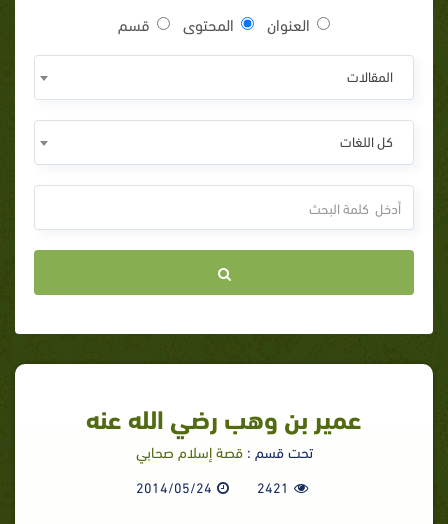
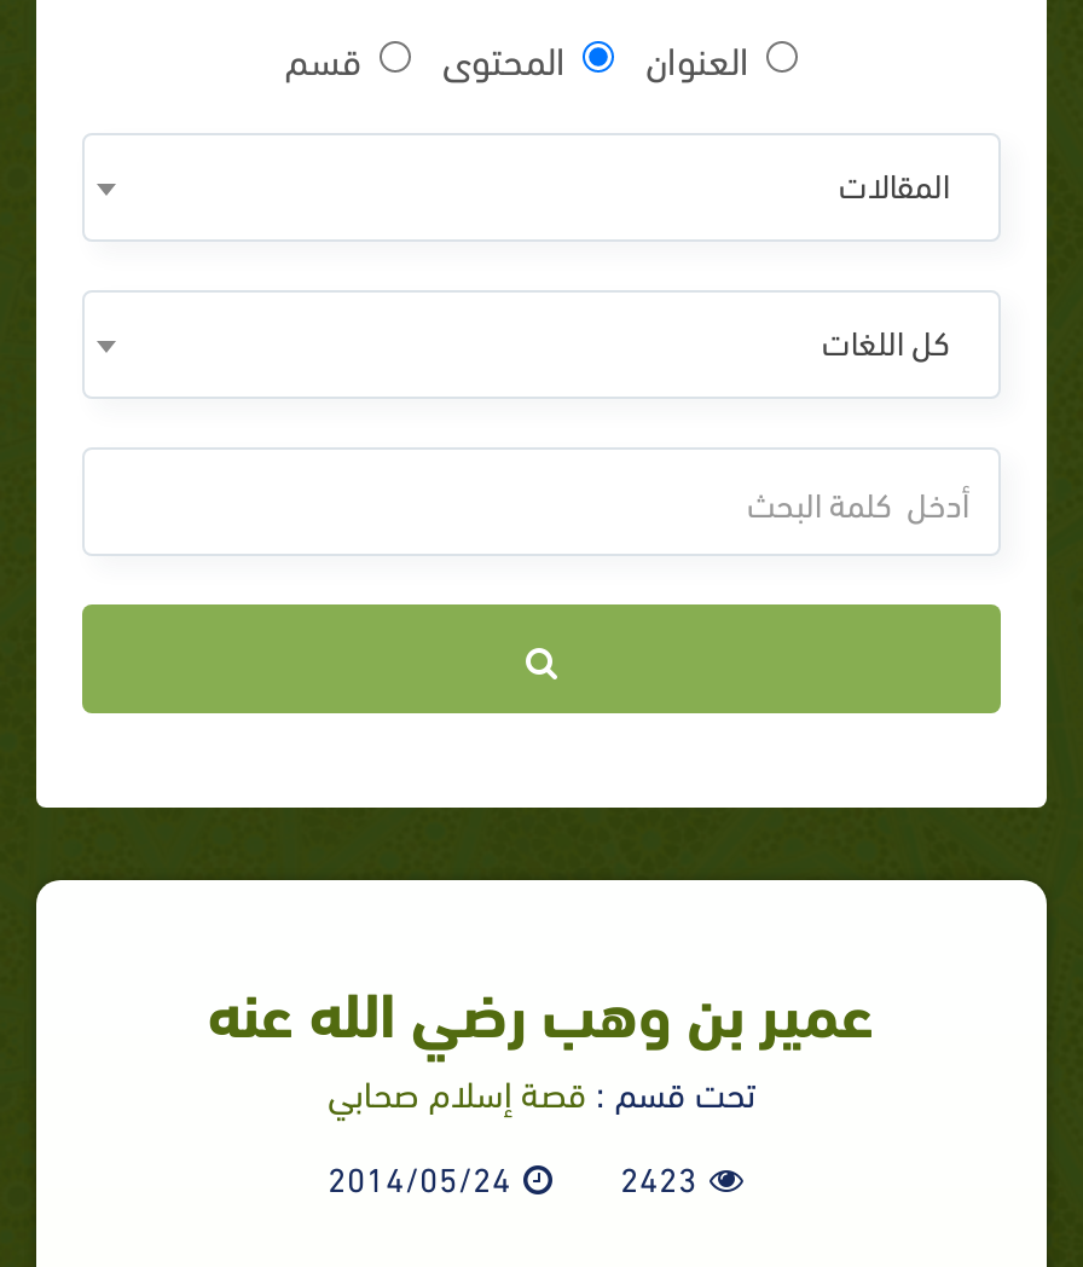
- 2421
+ 2423
